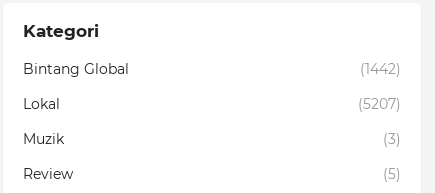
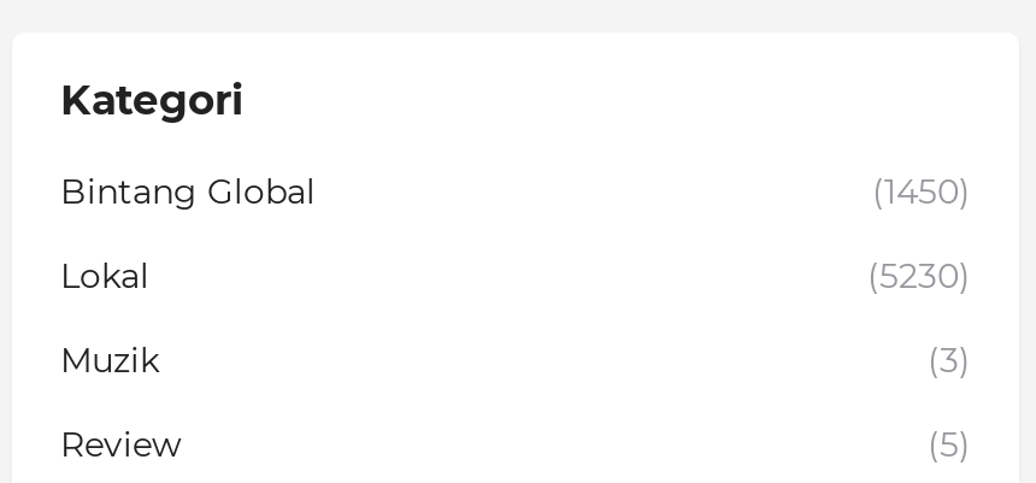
- (1442)
+ (1450)

- (5207)
+ (5230)
